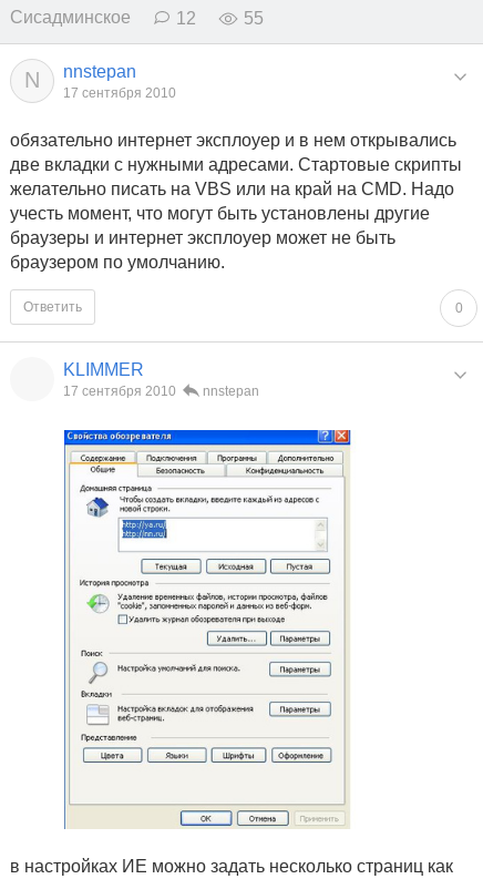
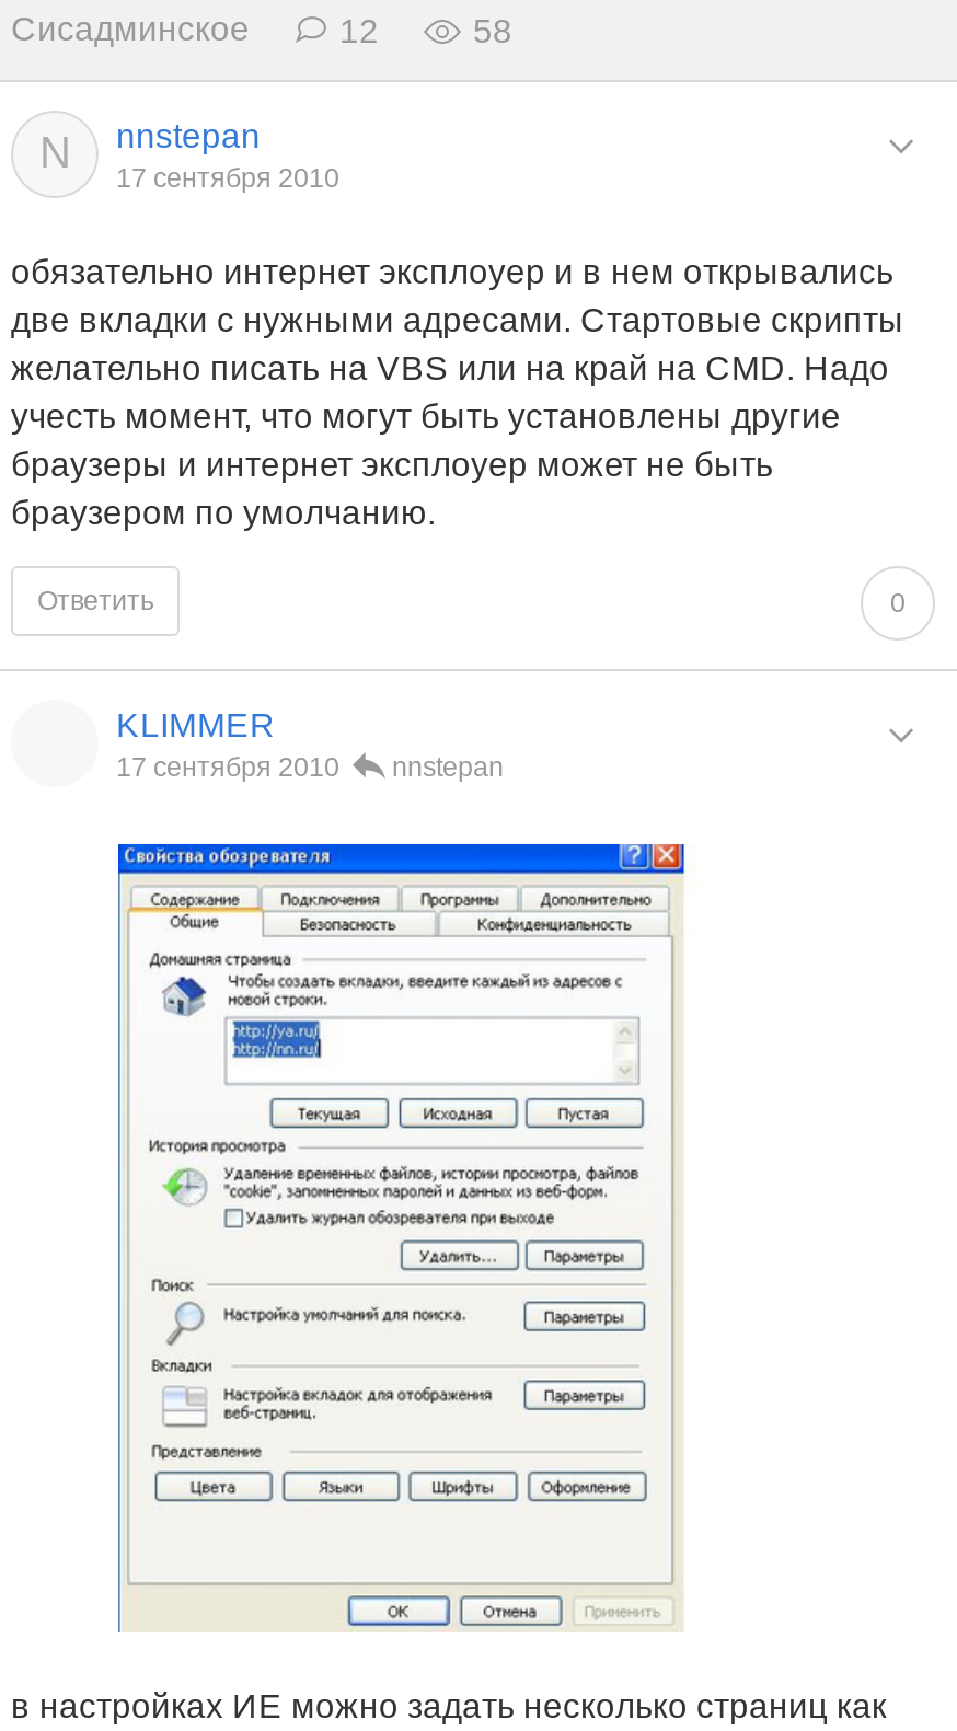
- 55
+ 58
